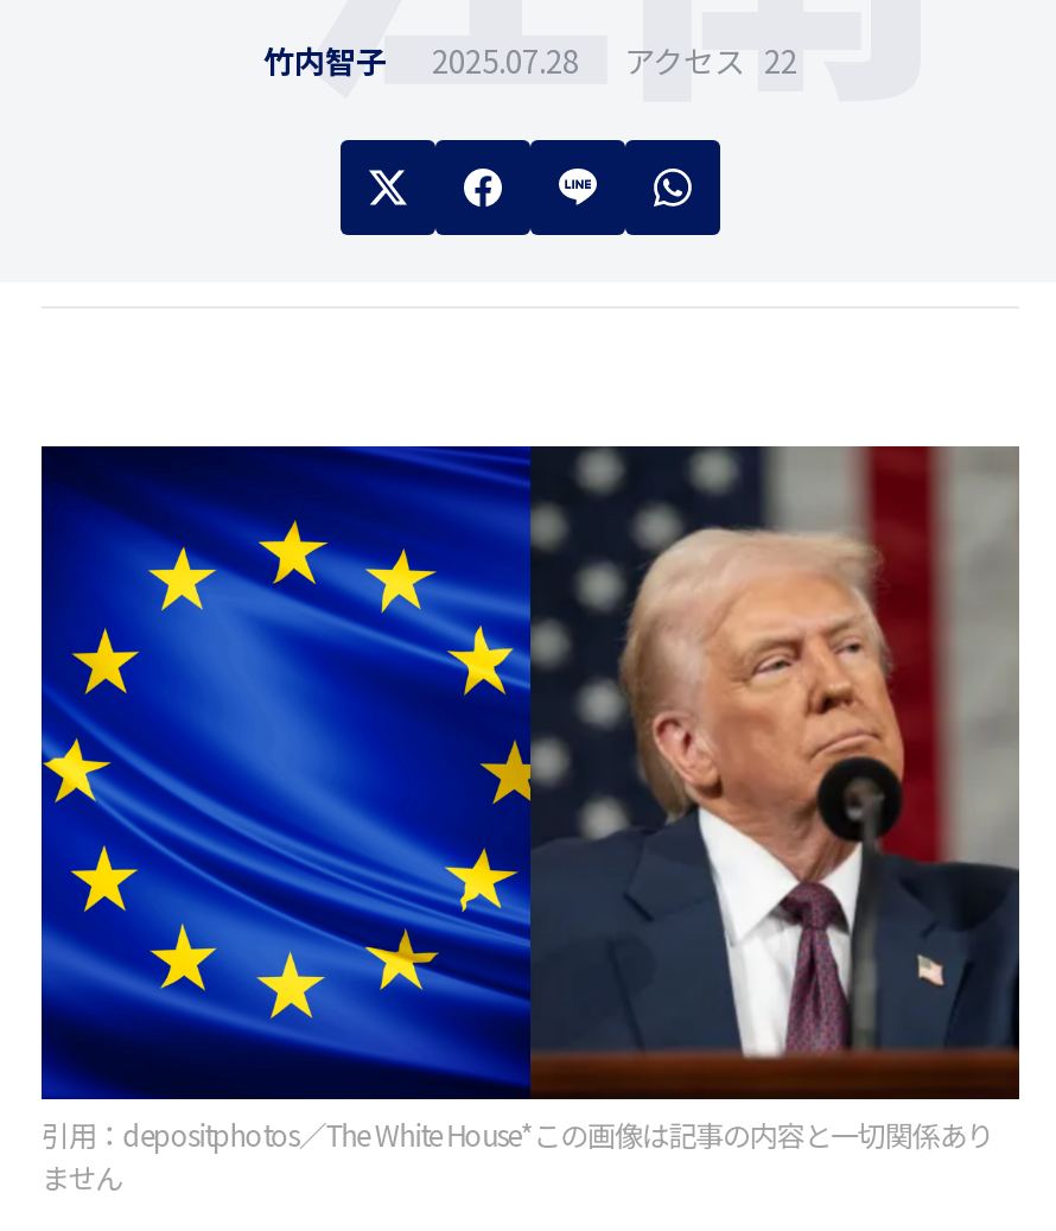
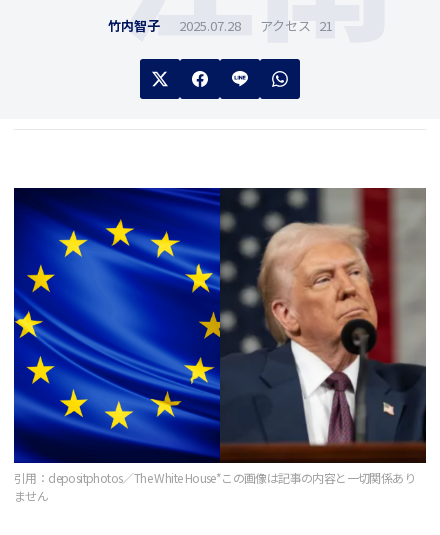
- 竹内智子 2025.07.28 アクセス 22
+ 竹内智子 2025.07.28 アクセス 21
